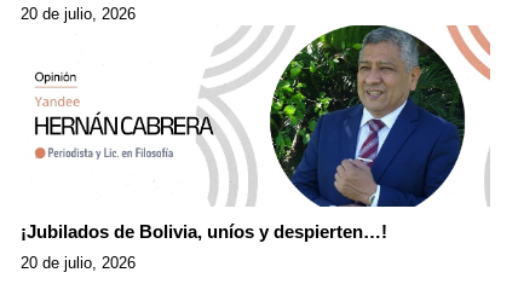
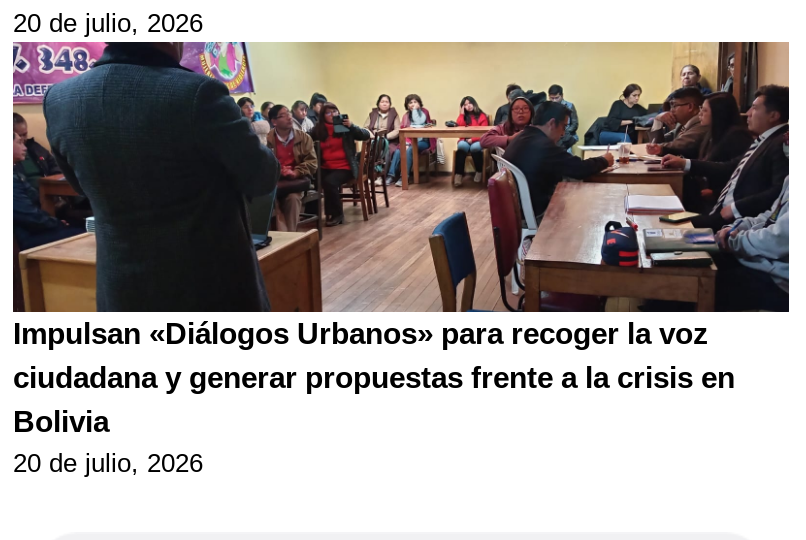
- [image]
- ¡Jubilados de Bolivia, uníos y despierten…!
+ [image]
+ Impulsan «Diálogos Urbanos» para recoger la voz
+ ciudadana y generar propuestas frente a la crisis en
+ Bolivia
